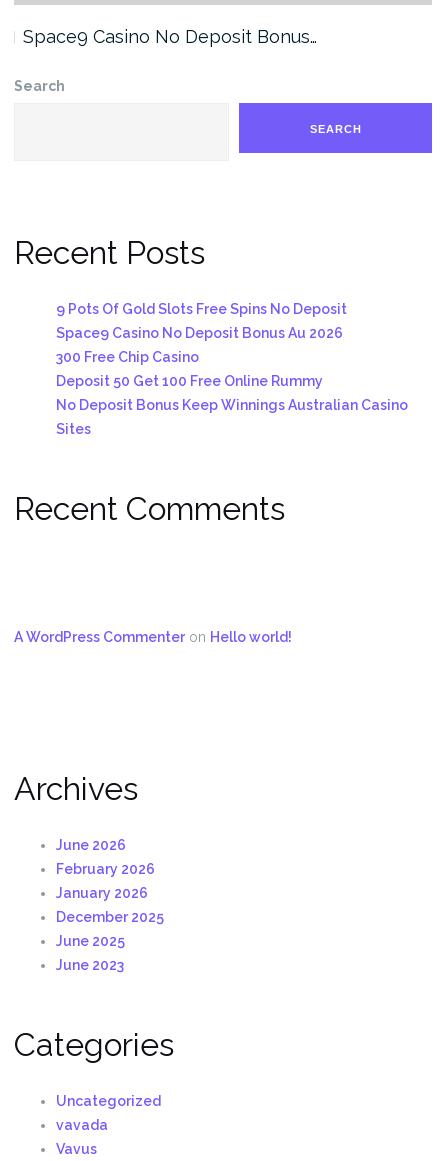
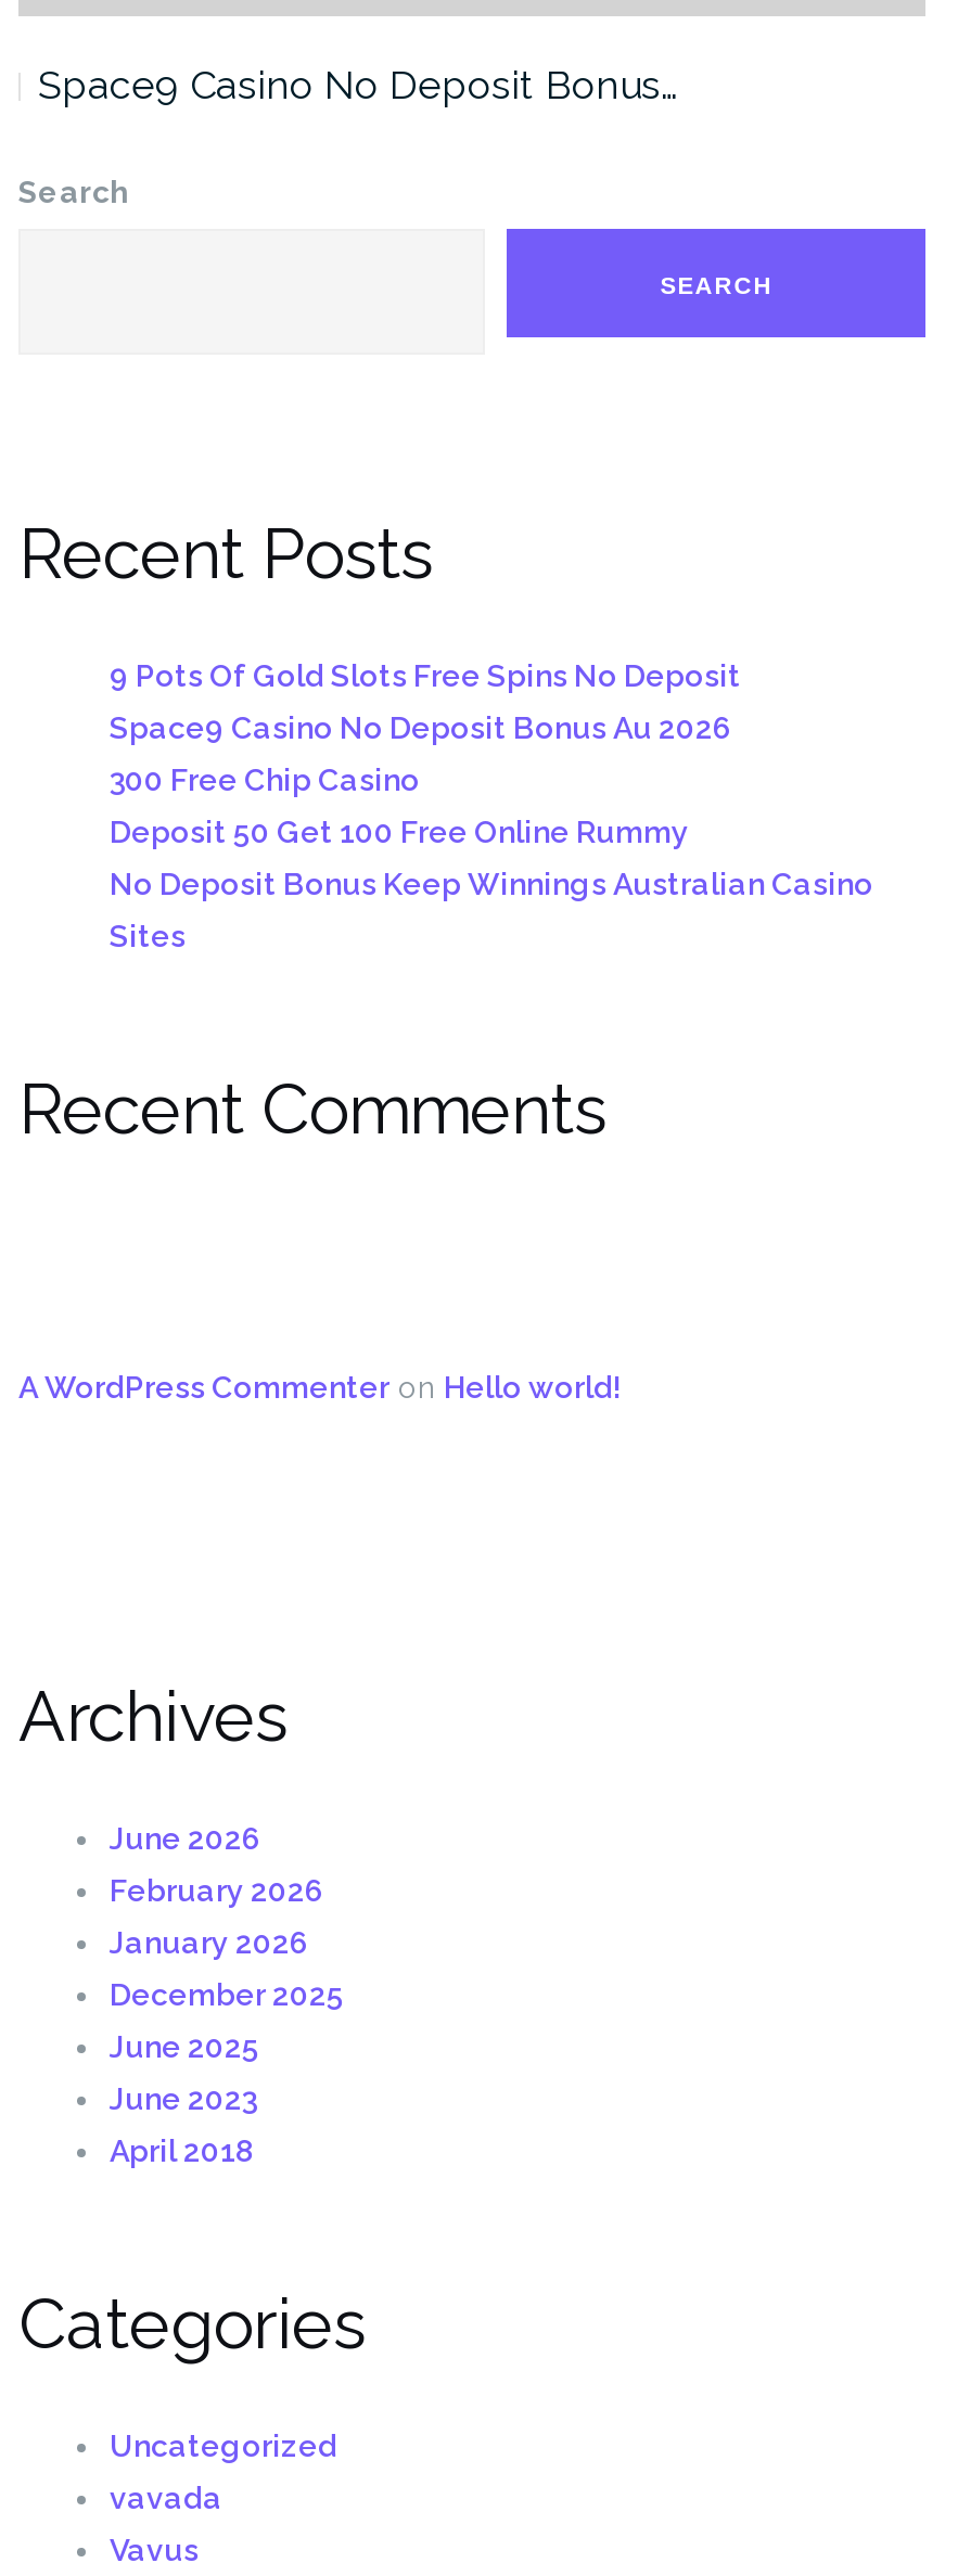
+ April 2018
